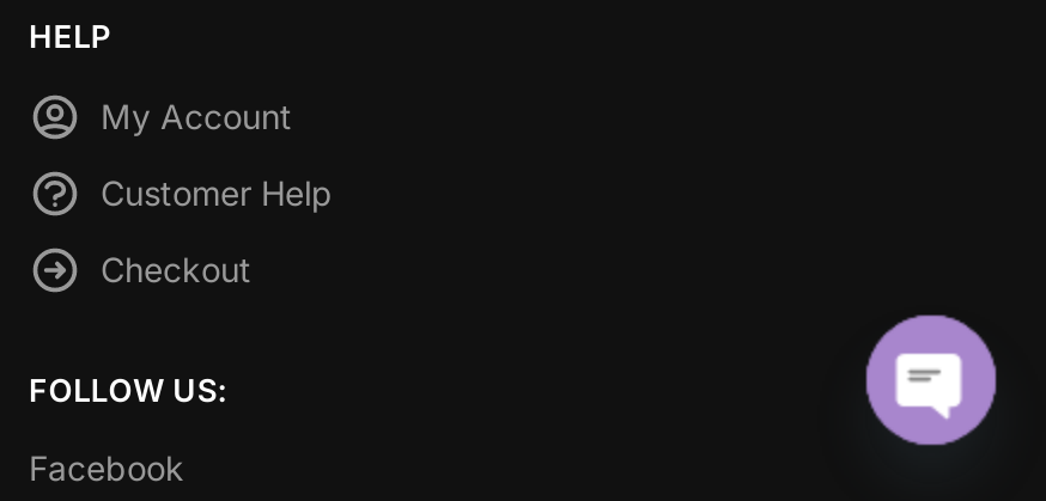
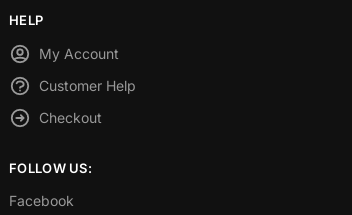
- [image]
